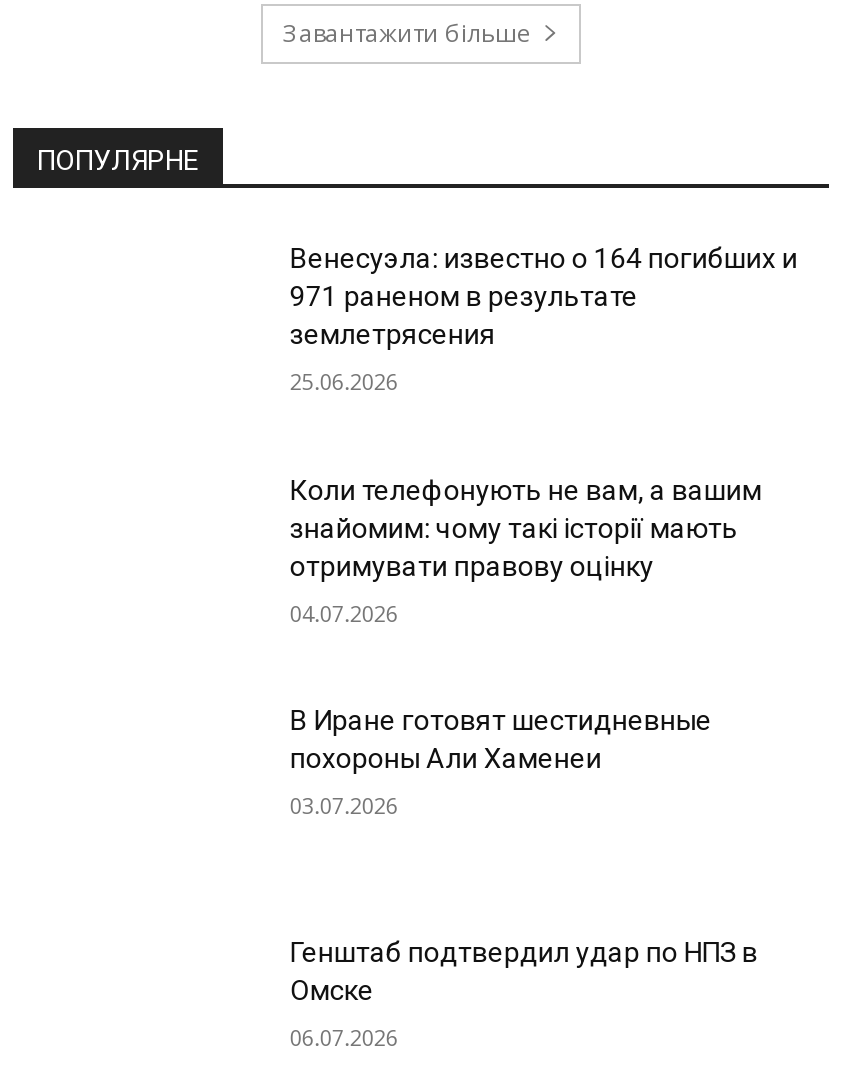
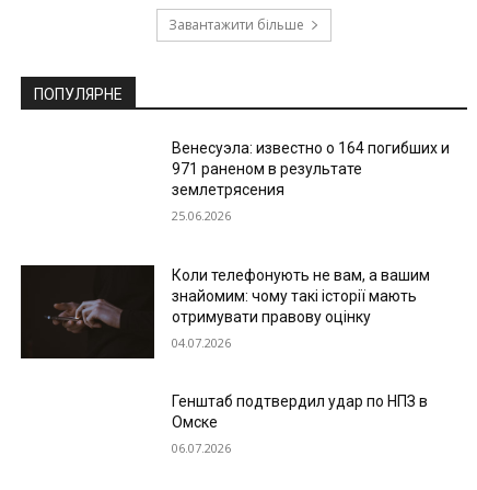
+ [image]

- В Иране готовят шестидневные
- похороны Али Хаменеи
- 03.07.2026
